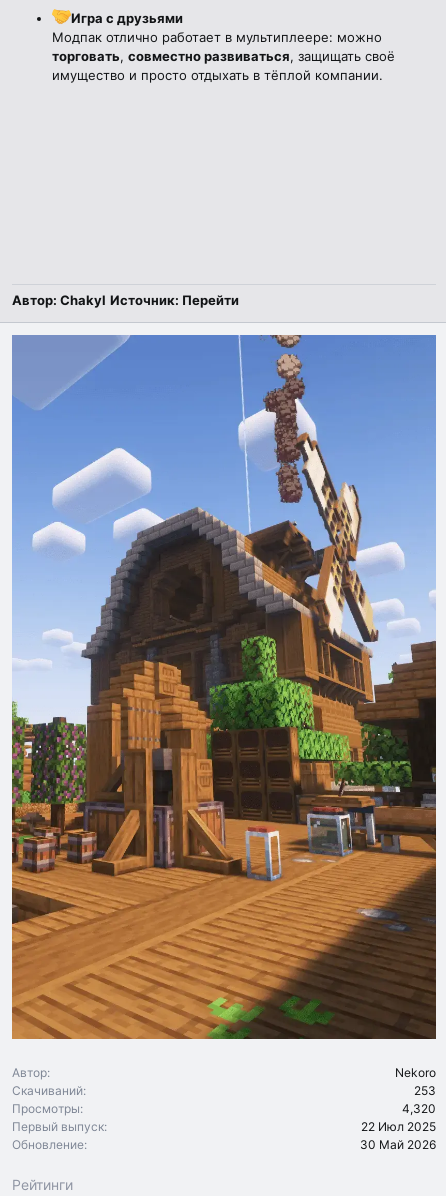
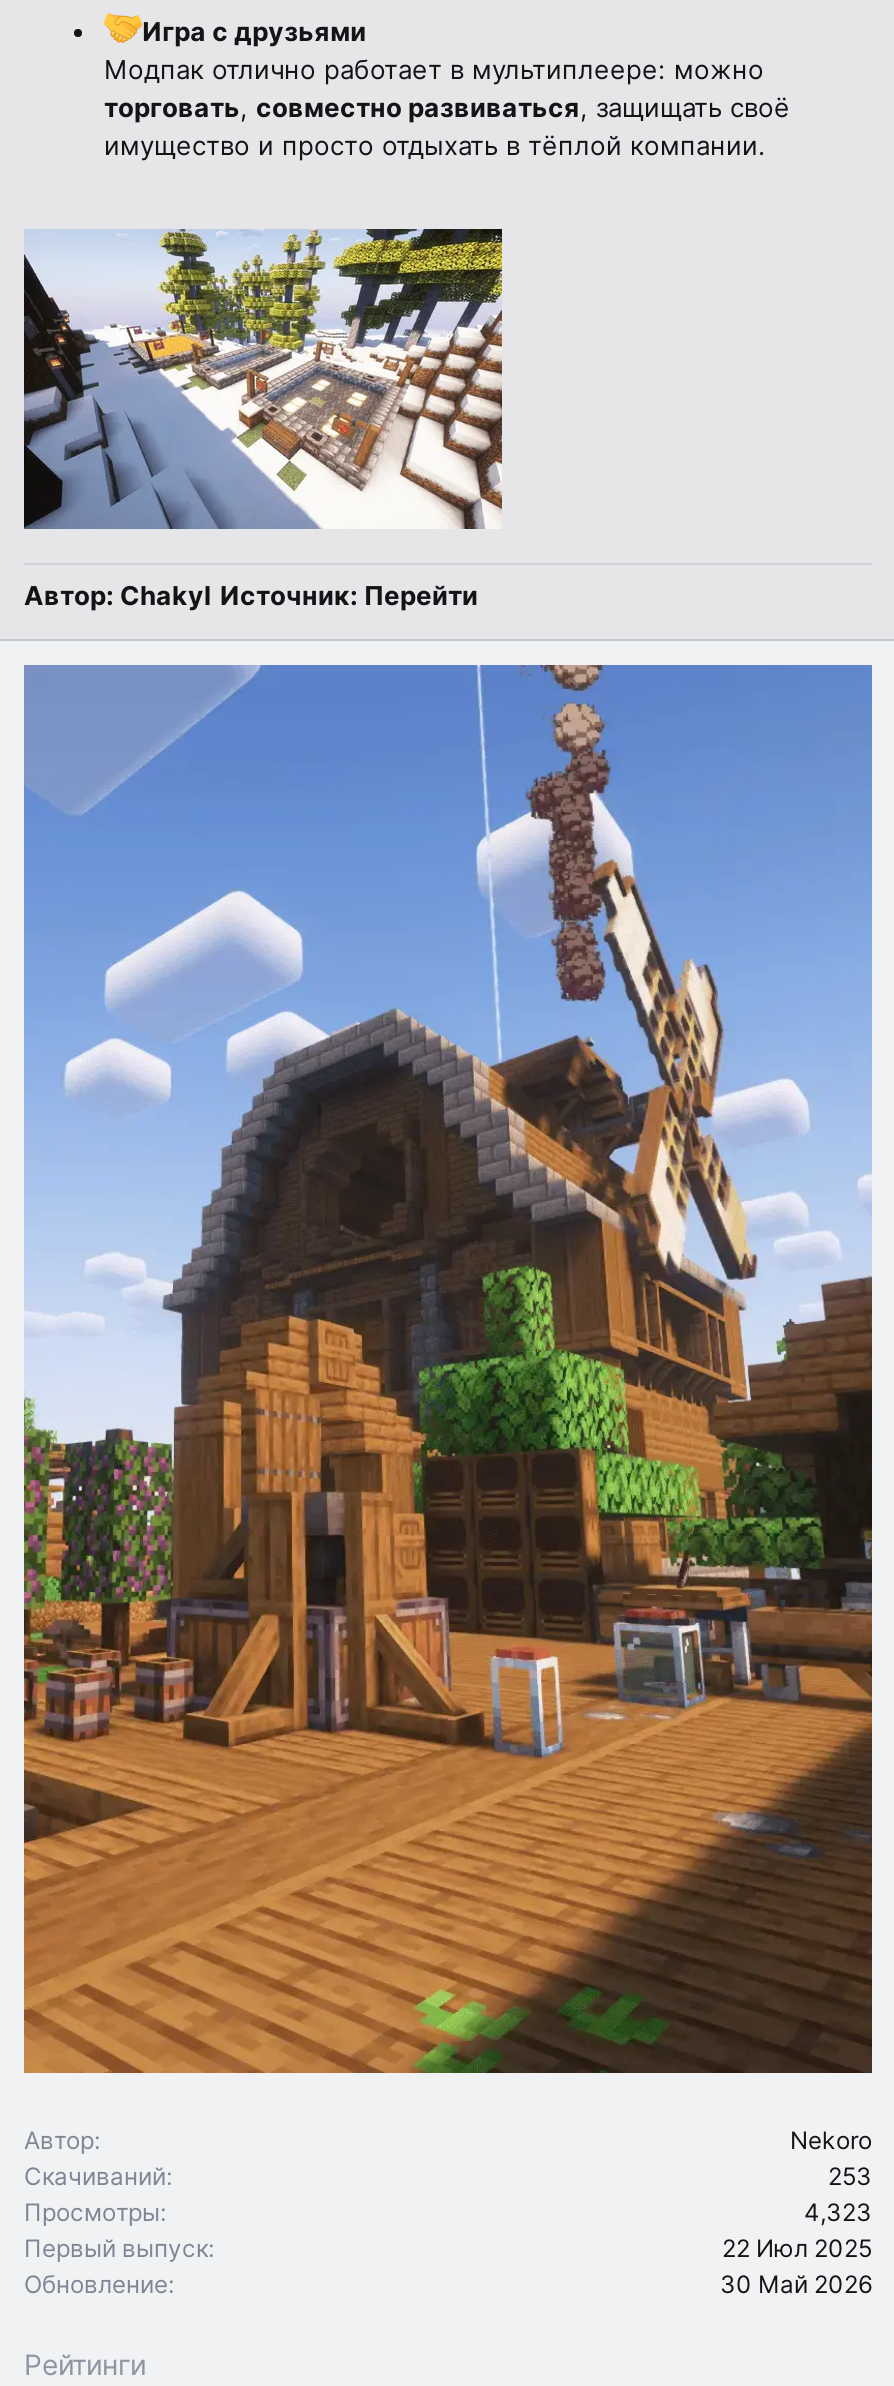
+ [image]

- 4,320
+ 4,323
